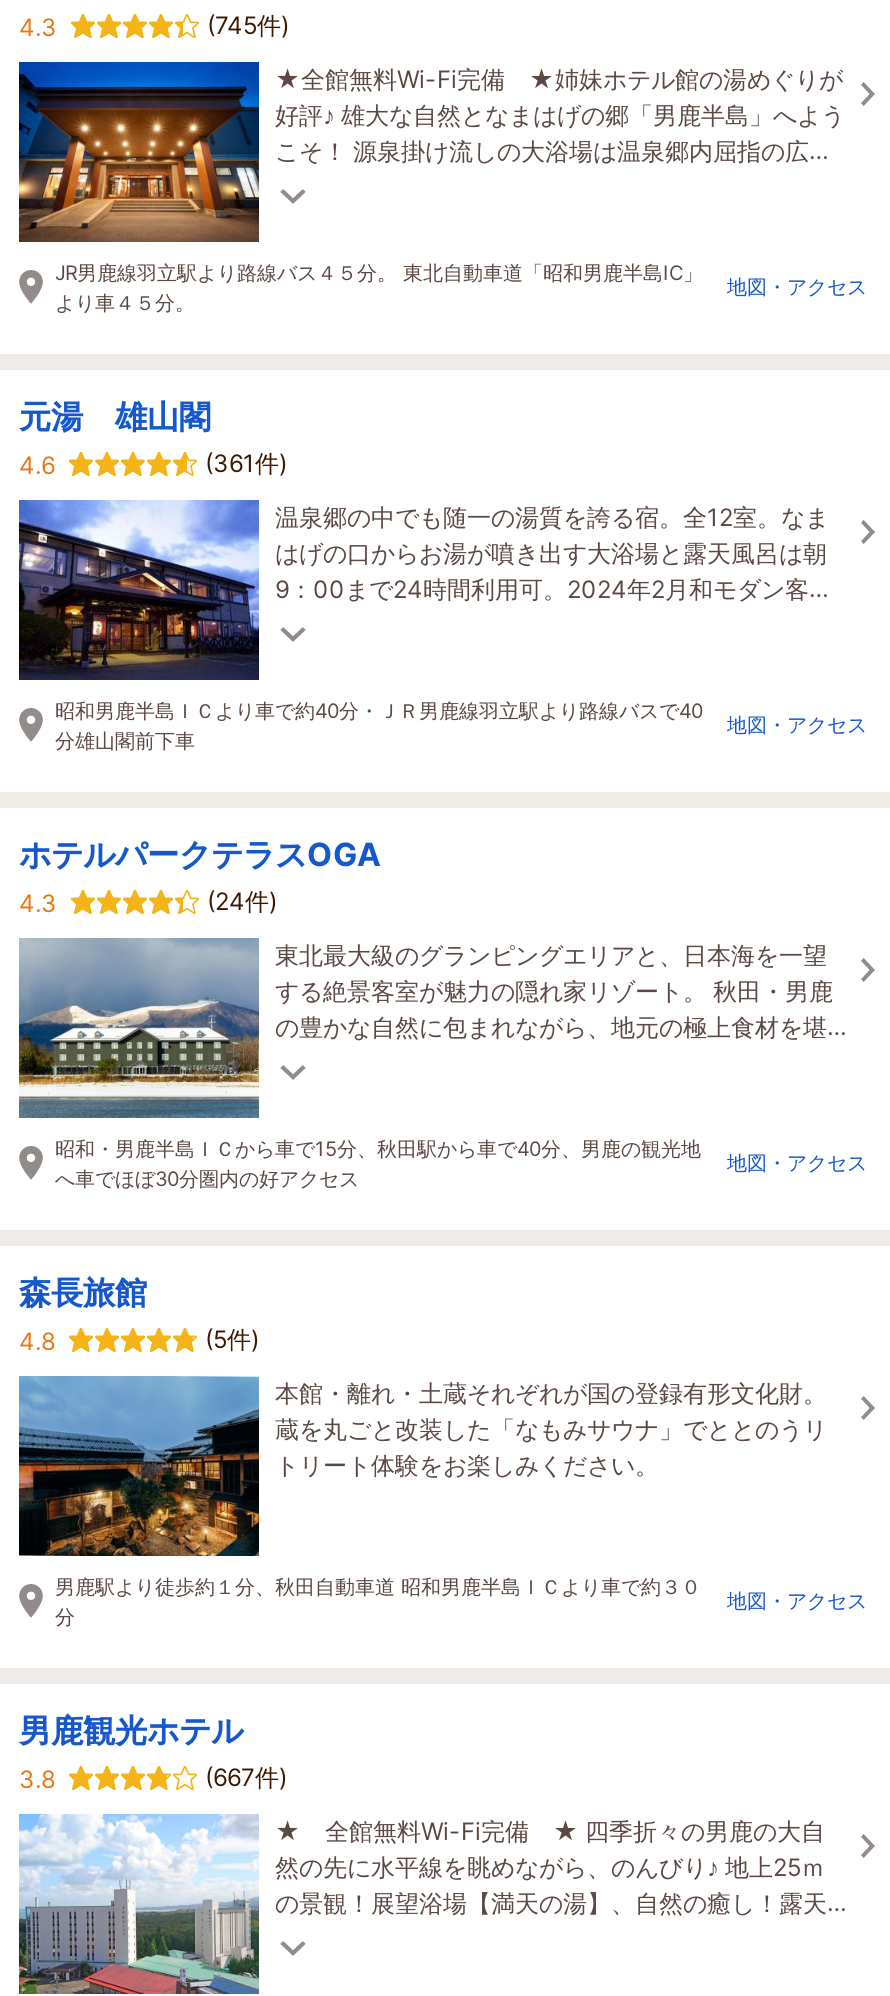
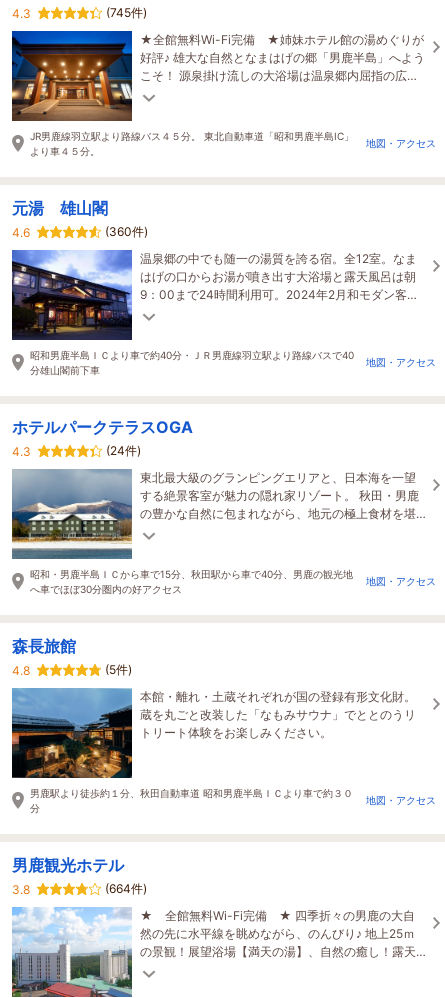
- (361件)
+ (360件)

- (667件)
+ (664件)
